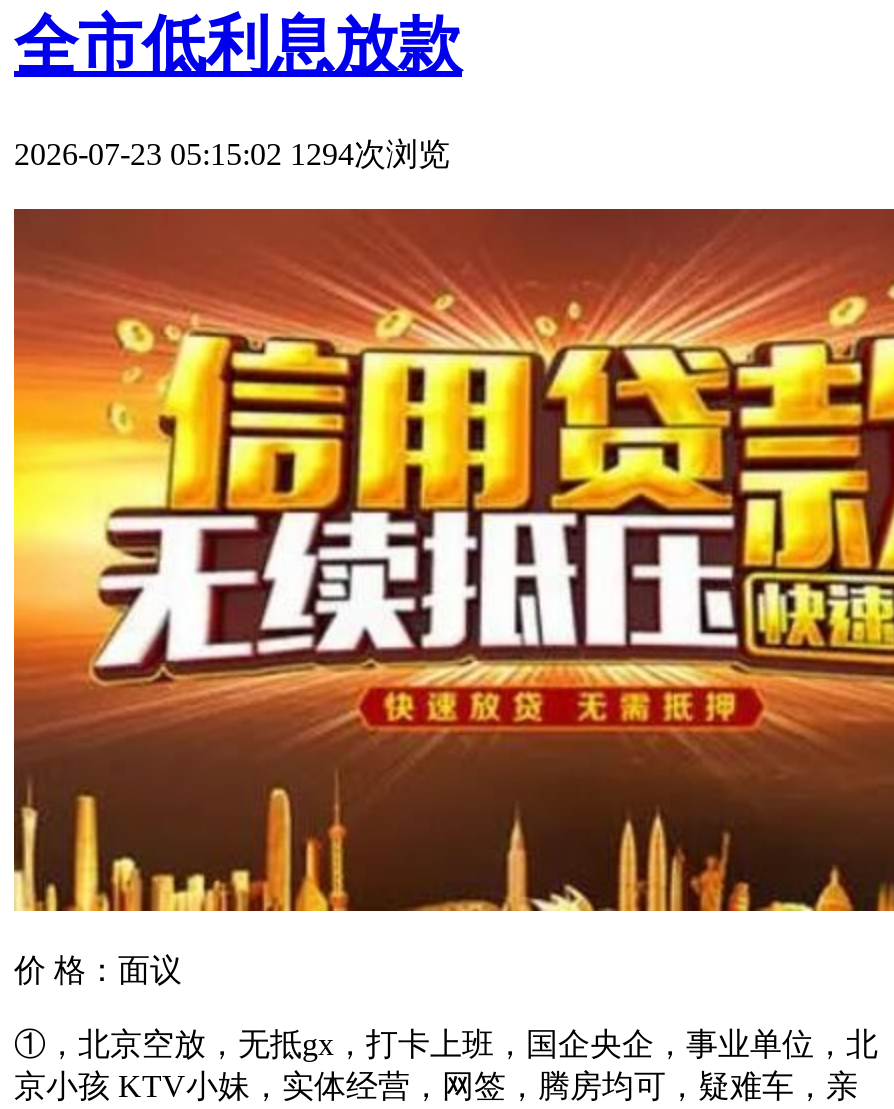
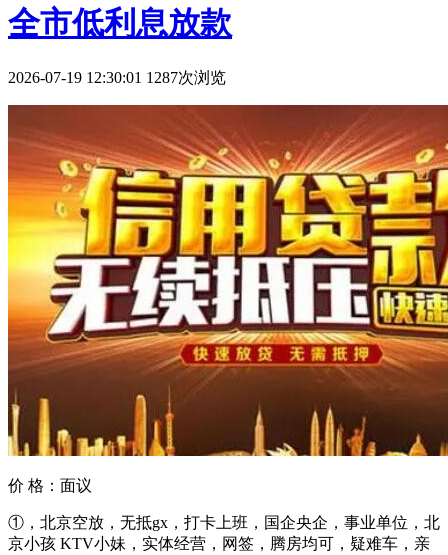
- 2026-07-23 05:15:02 1294次浏览
+ 2026-07-19 12:30:01 1287次浏览
